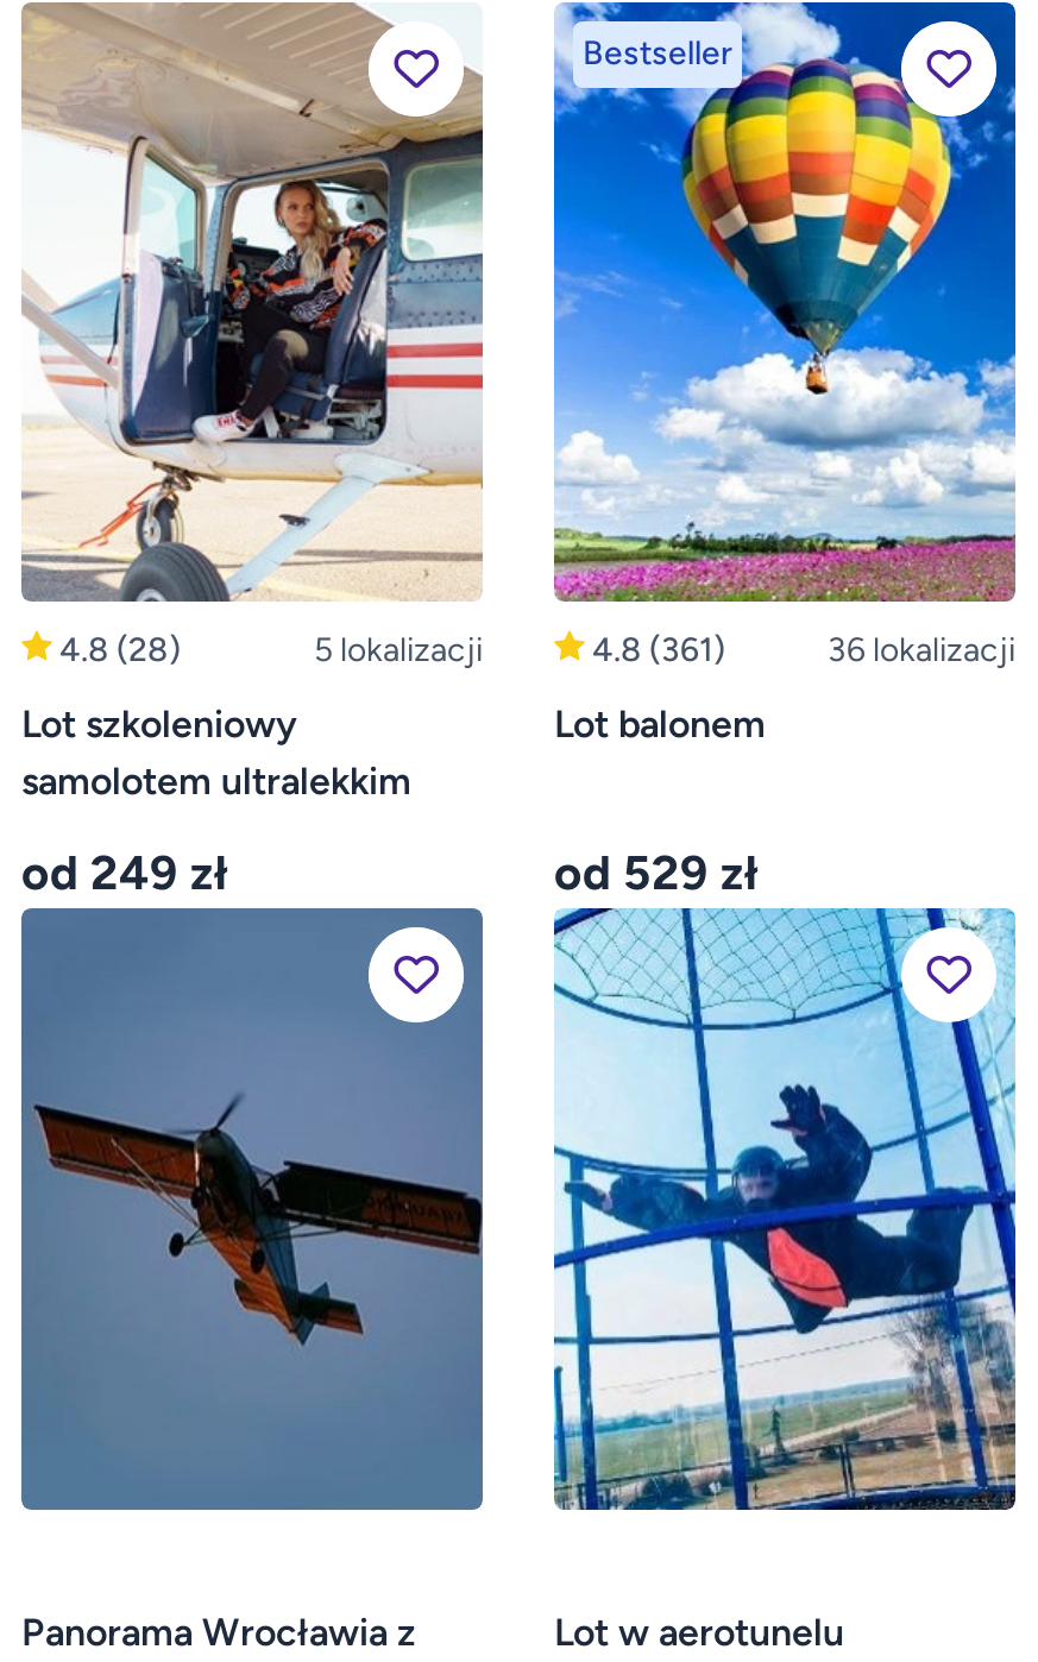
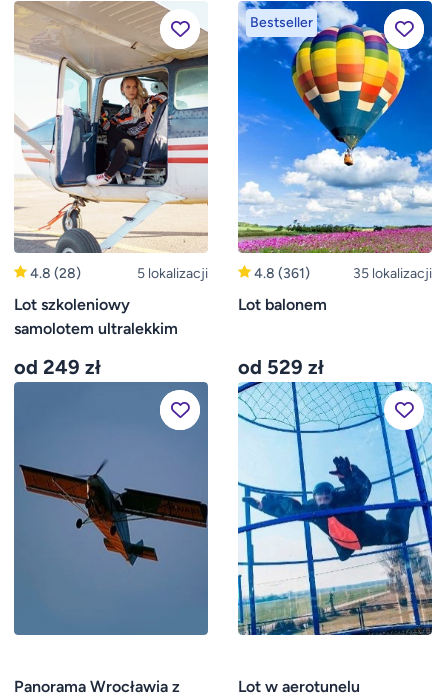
- 36 lokalizacji
+ 35 lokalizacji
